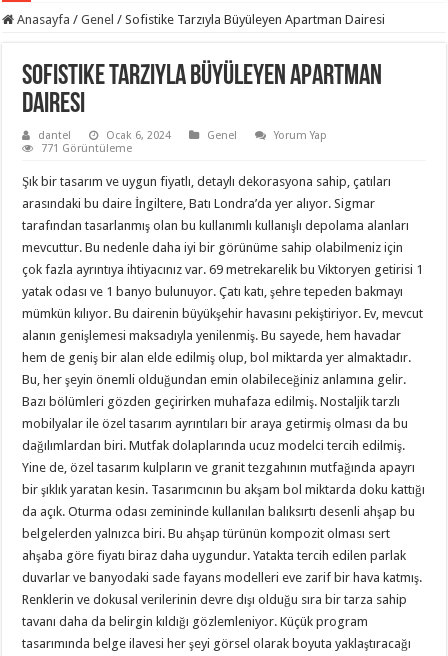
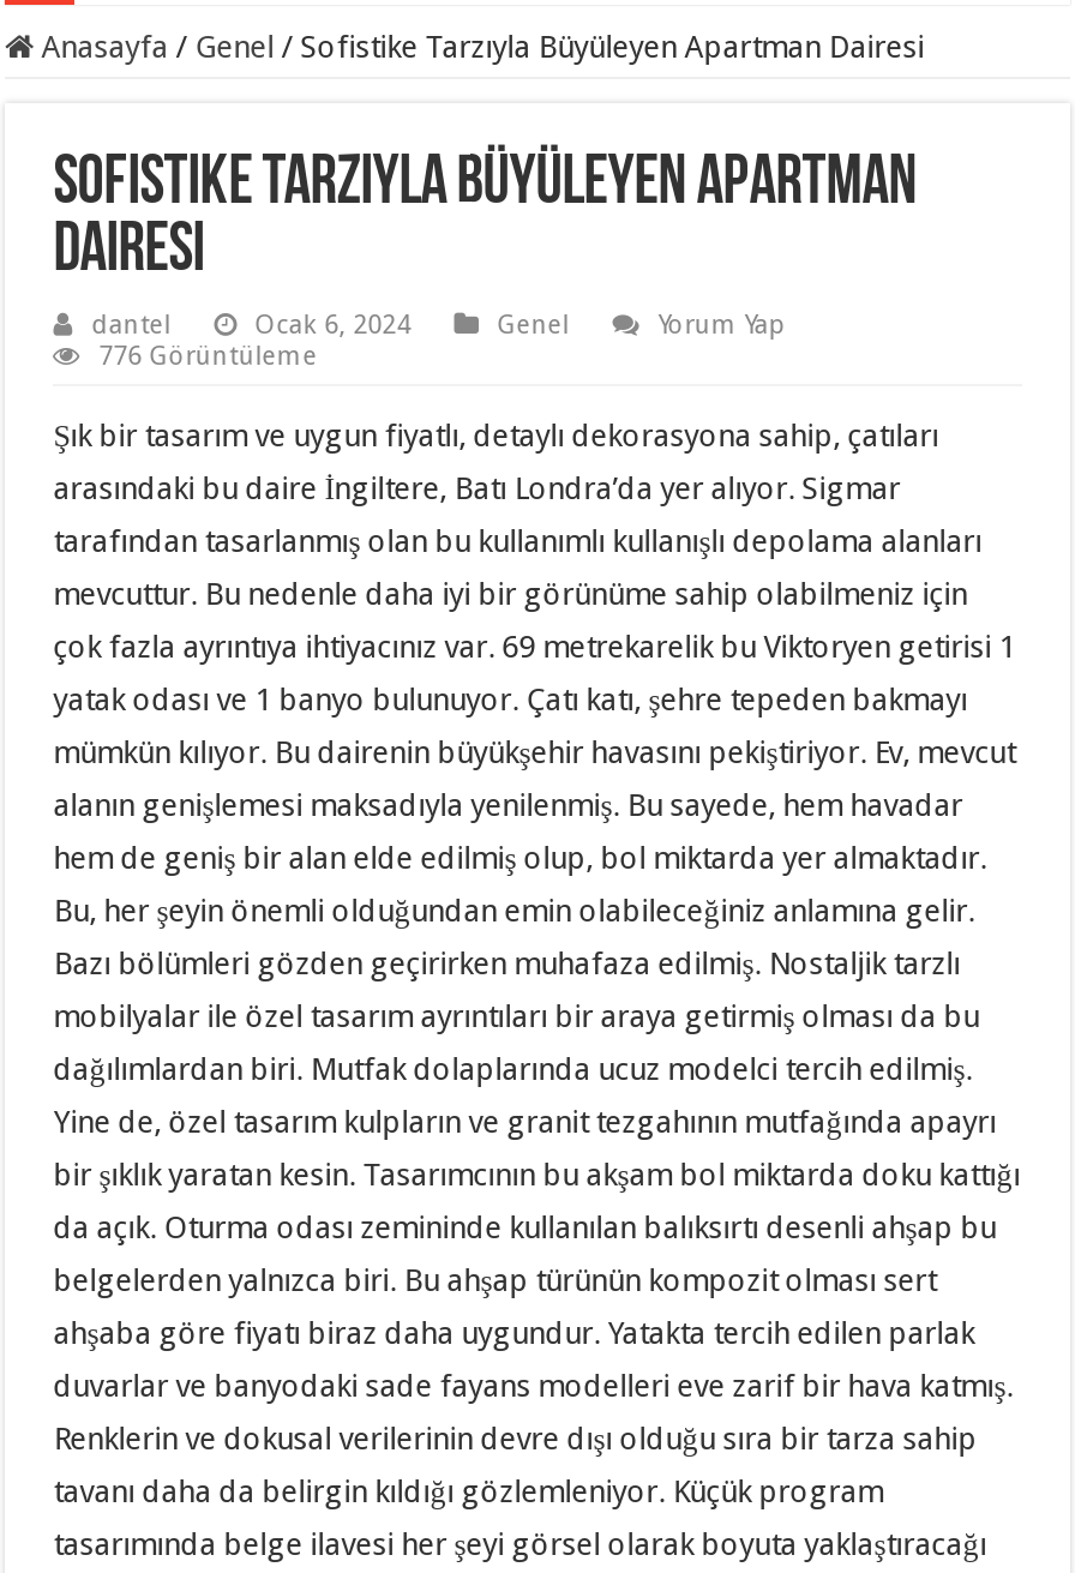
- 771 Görüntüleme
+ 776 Görüntüleme
